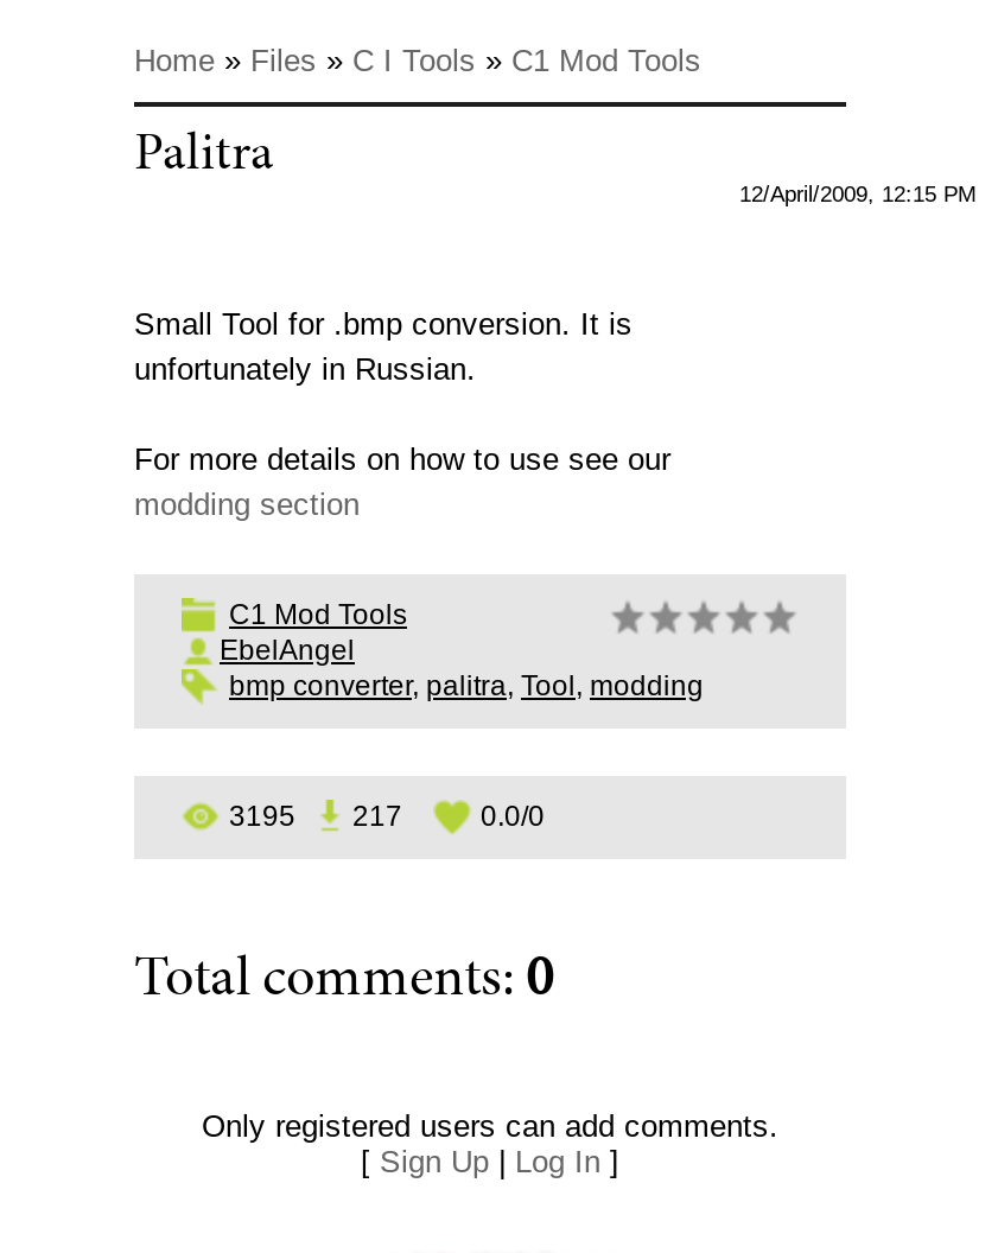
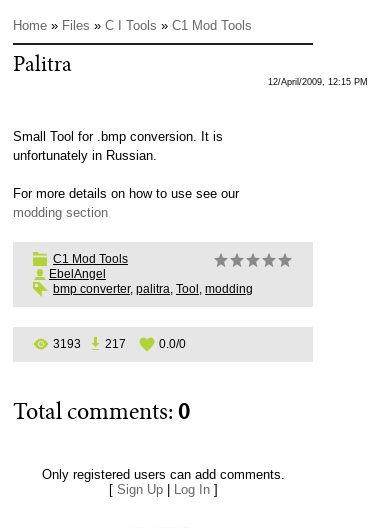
- 3195 217
+ 3193 217
